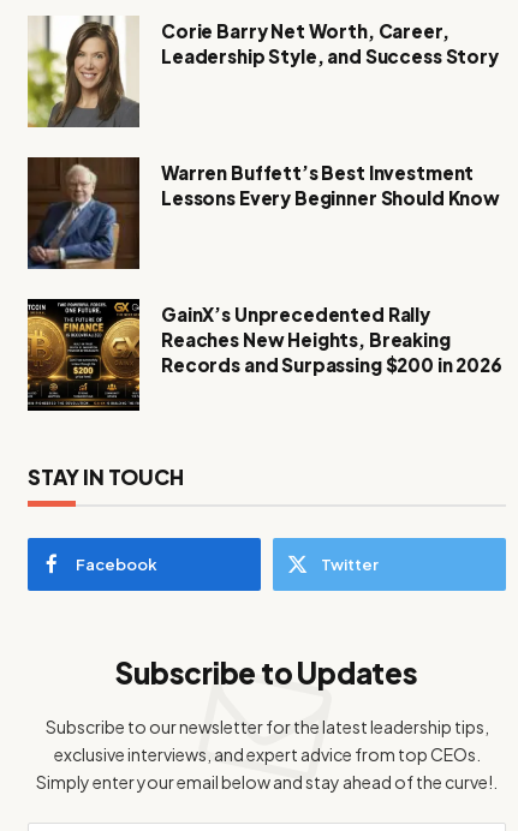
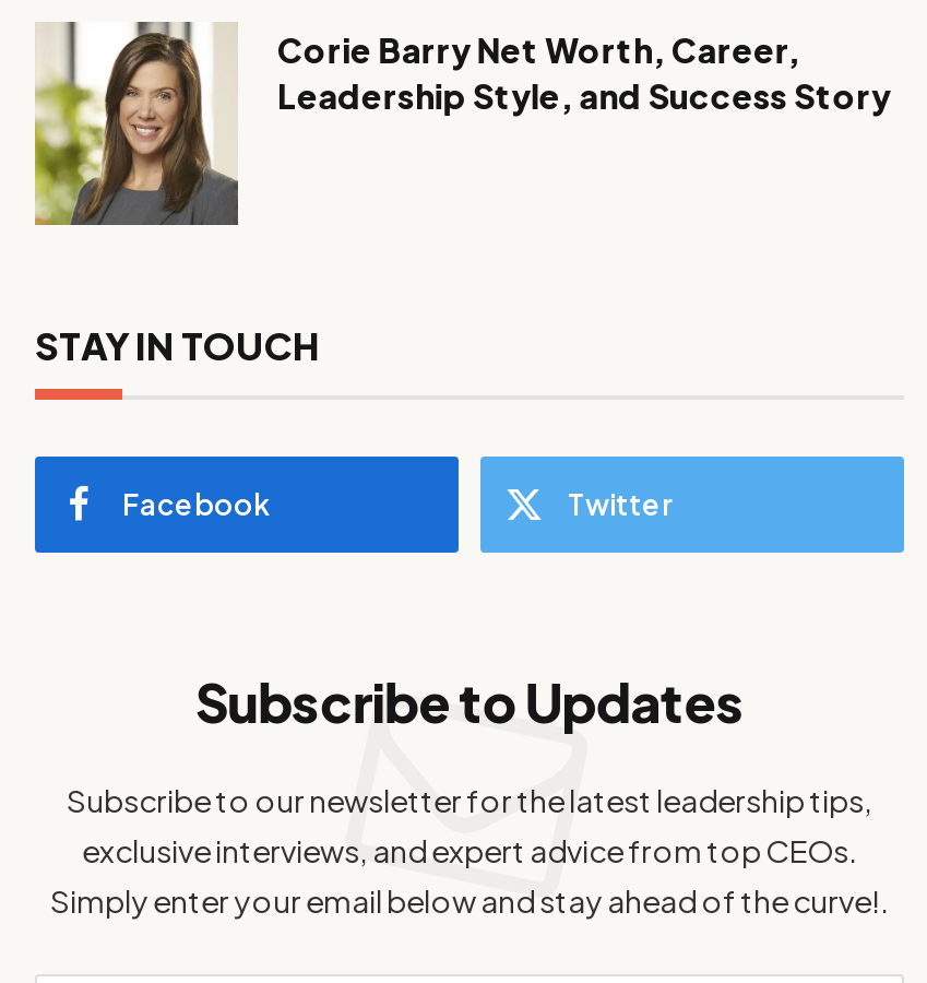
- [image]
- Warren Buffett’s Best Investment
- Lessons Every Beginner Should Know

- [image]
- GainX’s Unprecedented Rally
- Reaches New Heights, Breaking
- Records and Surpassing $200 in 2026
